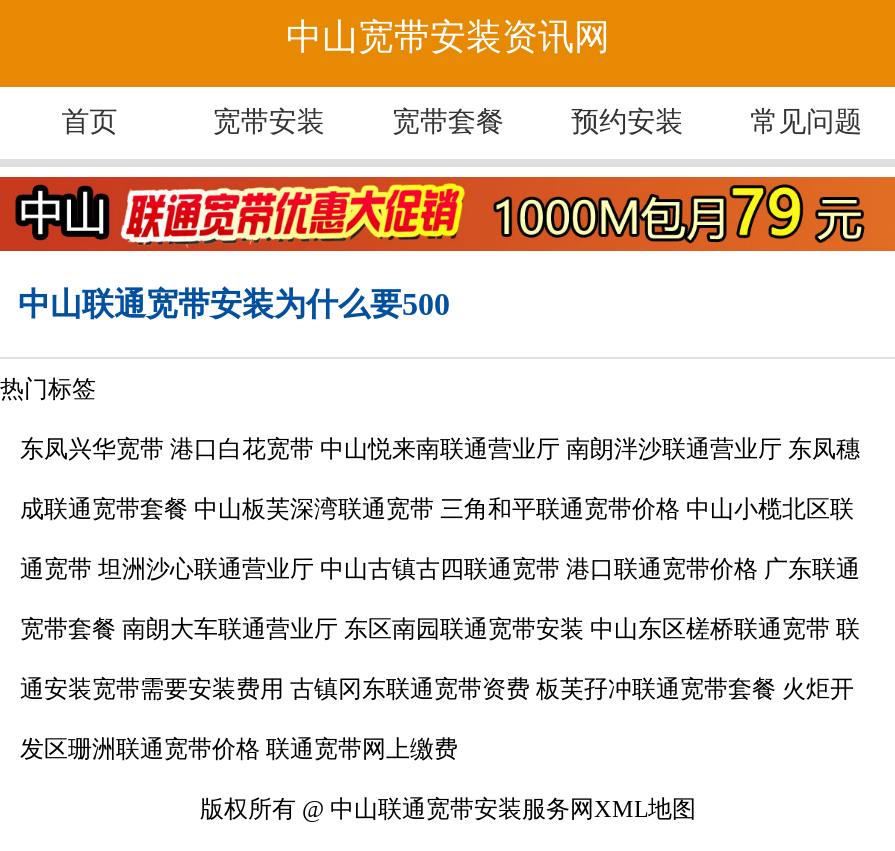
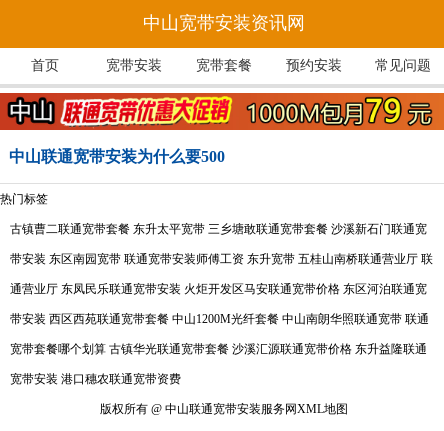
- 东凤兴华宽带 港口白花宽带 中山悦来南联通营业厅 南朗泮沙联通营业厅 东凤穗
+ 古镇曹二联通宽带套餐 东升太平宽带 三乡塘敢联通宽带套餐 沙溪新石门联通宽

- 成联通宽带套餐 中山板芙深湾联通宽带 三角和平联通宽带价格 中山小榄北区联
+ 带安装 东区南园宽带 联通宽带安装师傅工资 东升宽带 五桂山南桥联通营业厅 联

- 通宽带 坦洲沙心联通营业厅 中山古镇古四联通宽带 港口联通宽带价格 广东联通
+ 通营业厅 东凤民乐联通宽带安装 火炬开发区马安联通宽带价格 东区河泊联通宽

- 宽带套餐 南朗大车联通营业厅 东区南园联通宽带安装 中山东区槎桥联通宽带 联
+ 带安装 西区西苑联通宽带套餐 中山1200M光纤套餐 中山南朗华照联通宽带 联通

- 通安装宽带需要安装费用 古镇冈东联通宽带资费 板芙孖冲联通宽带套餐 火炬开
+ 宽带套餐哪个划算 古镇华光联通宽带套餐 沙溪汇源联通宽带价格 东升益隆联通

- 发区珊洲联通宽带价格 联通宽带网上缴费
+ 宽带安装 港口穗农联通宽带资费
